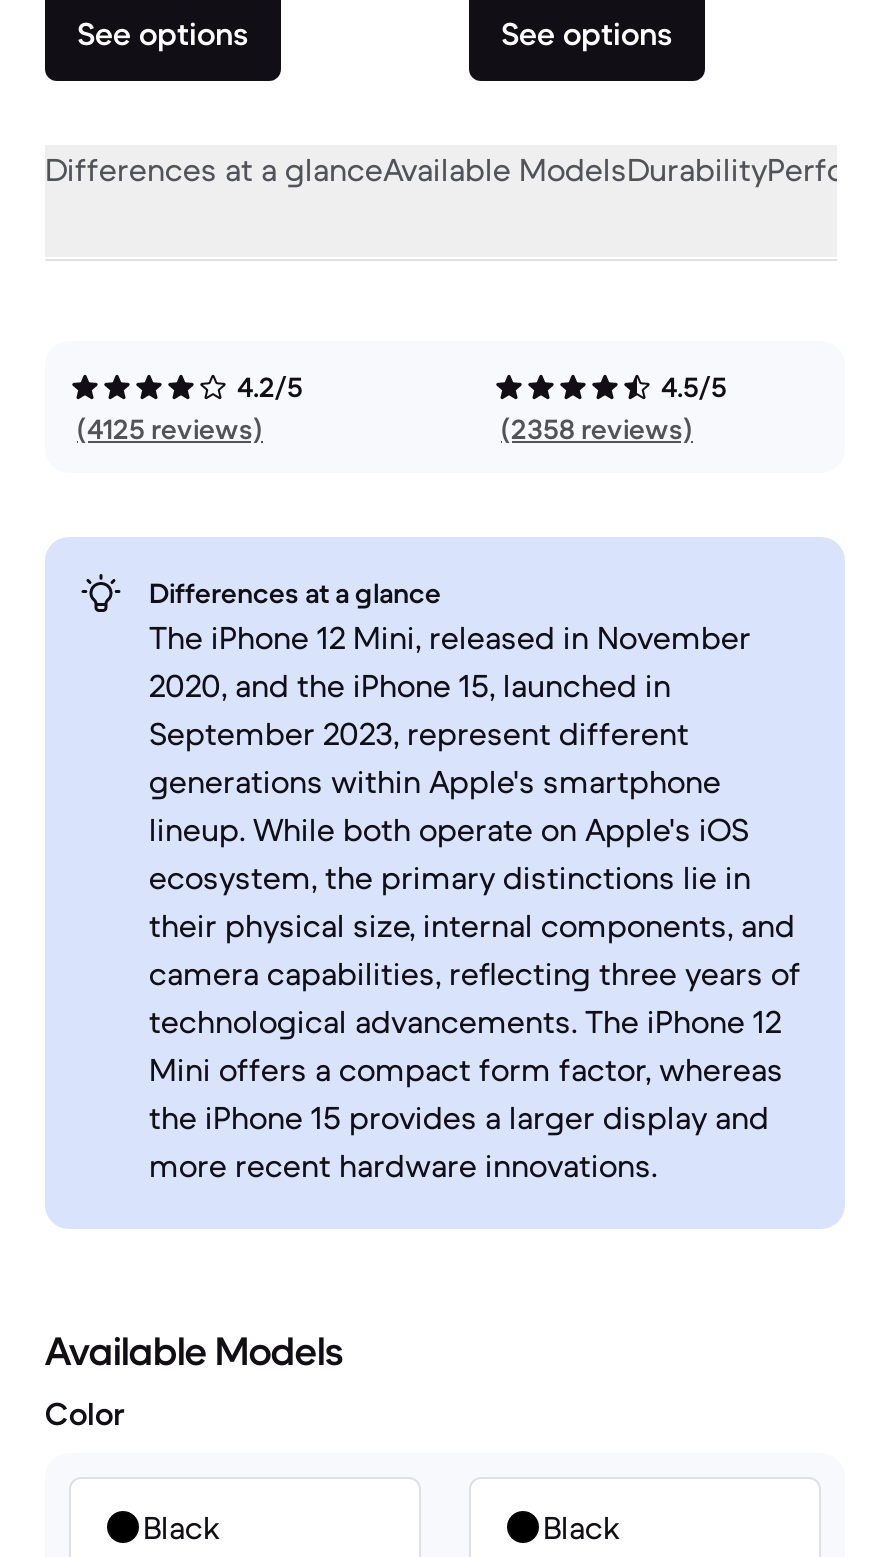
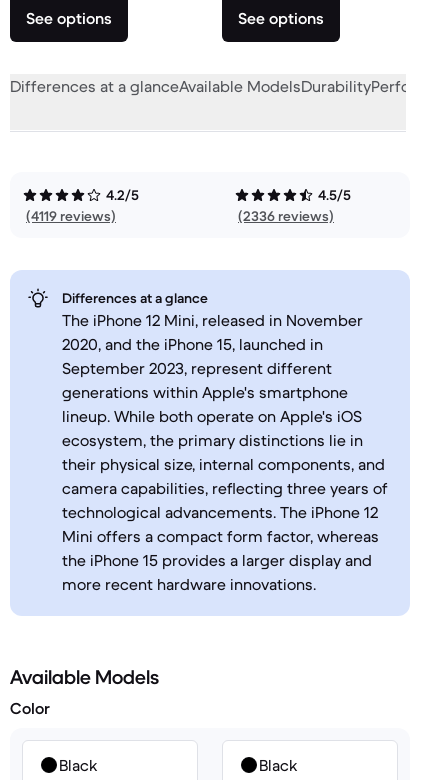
- (4125 reviews)
+ (4119 reviews)

- (2358 reviews)
+ (2336 reviews)
